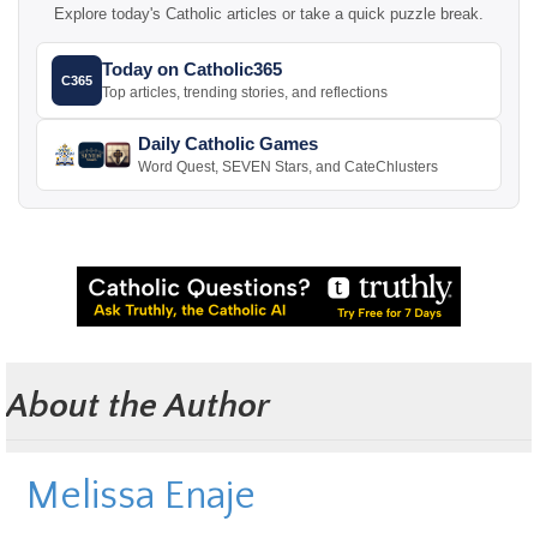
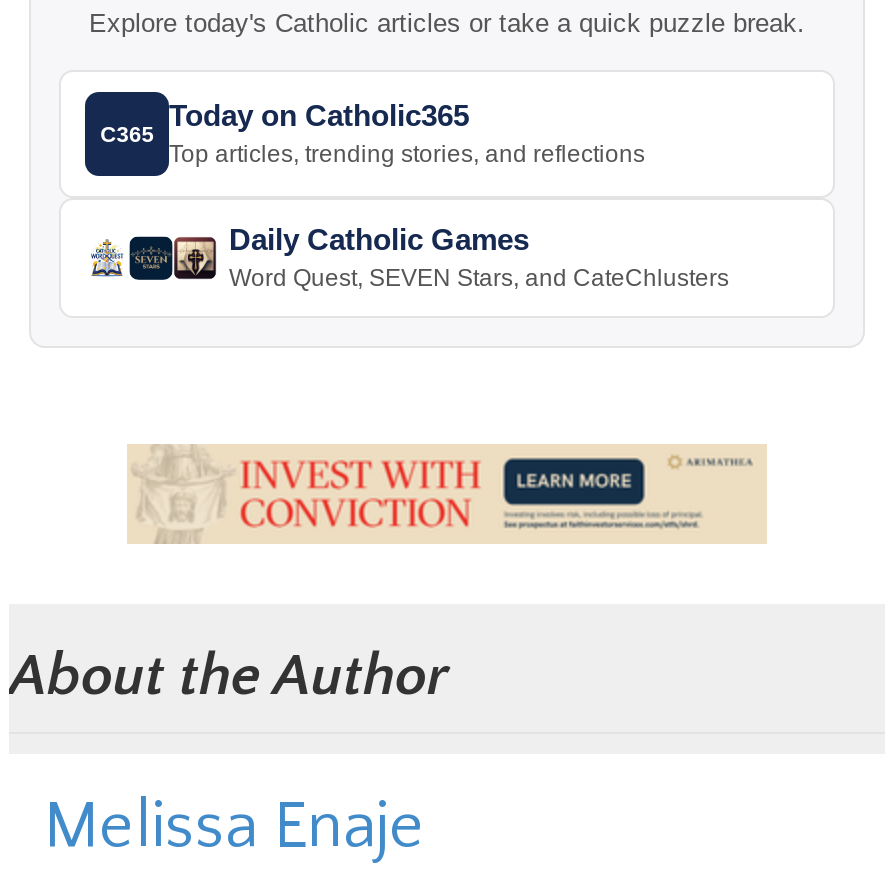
- [image]
+ [image]
